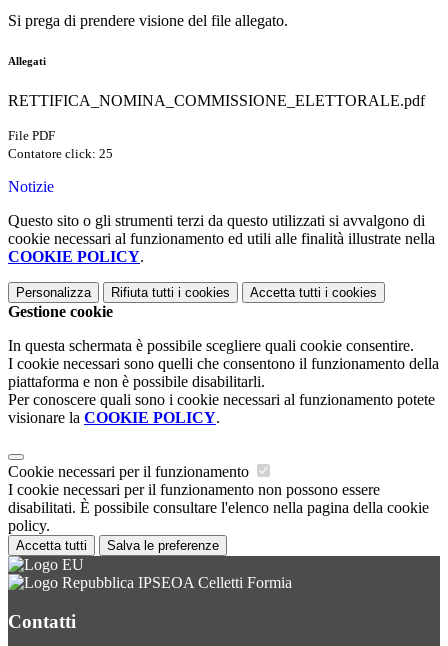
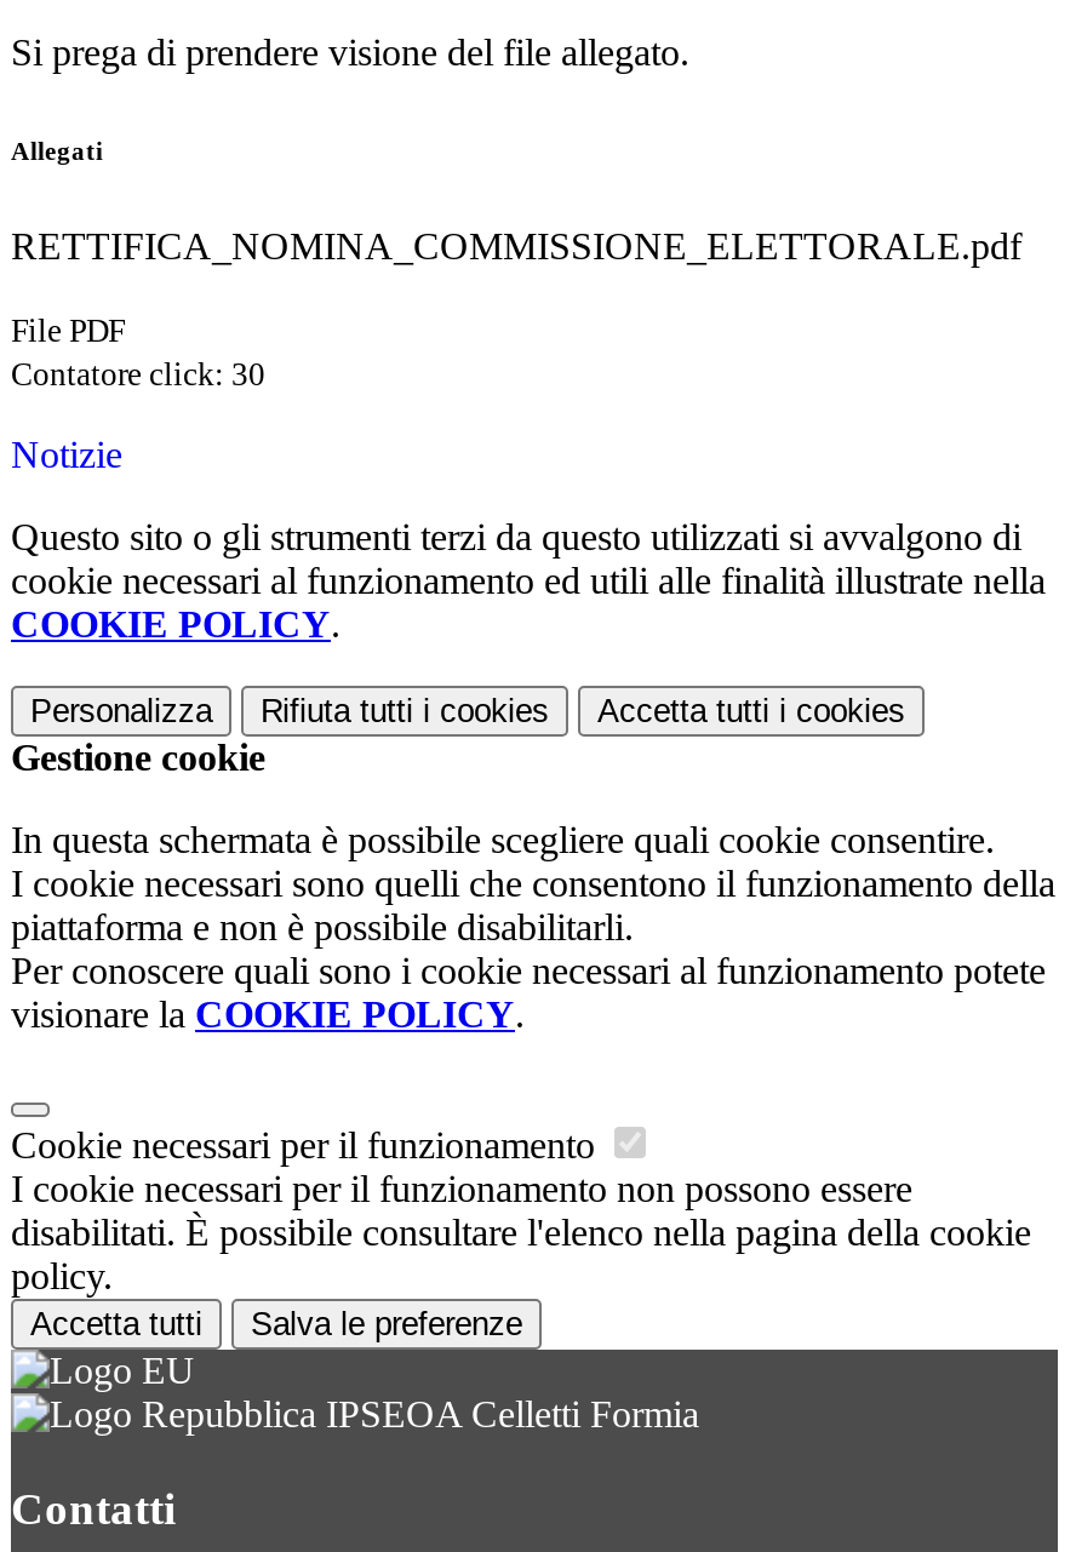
- Contatore click: 25
+ Contatore click: 30
